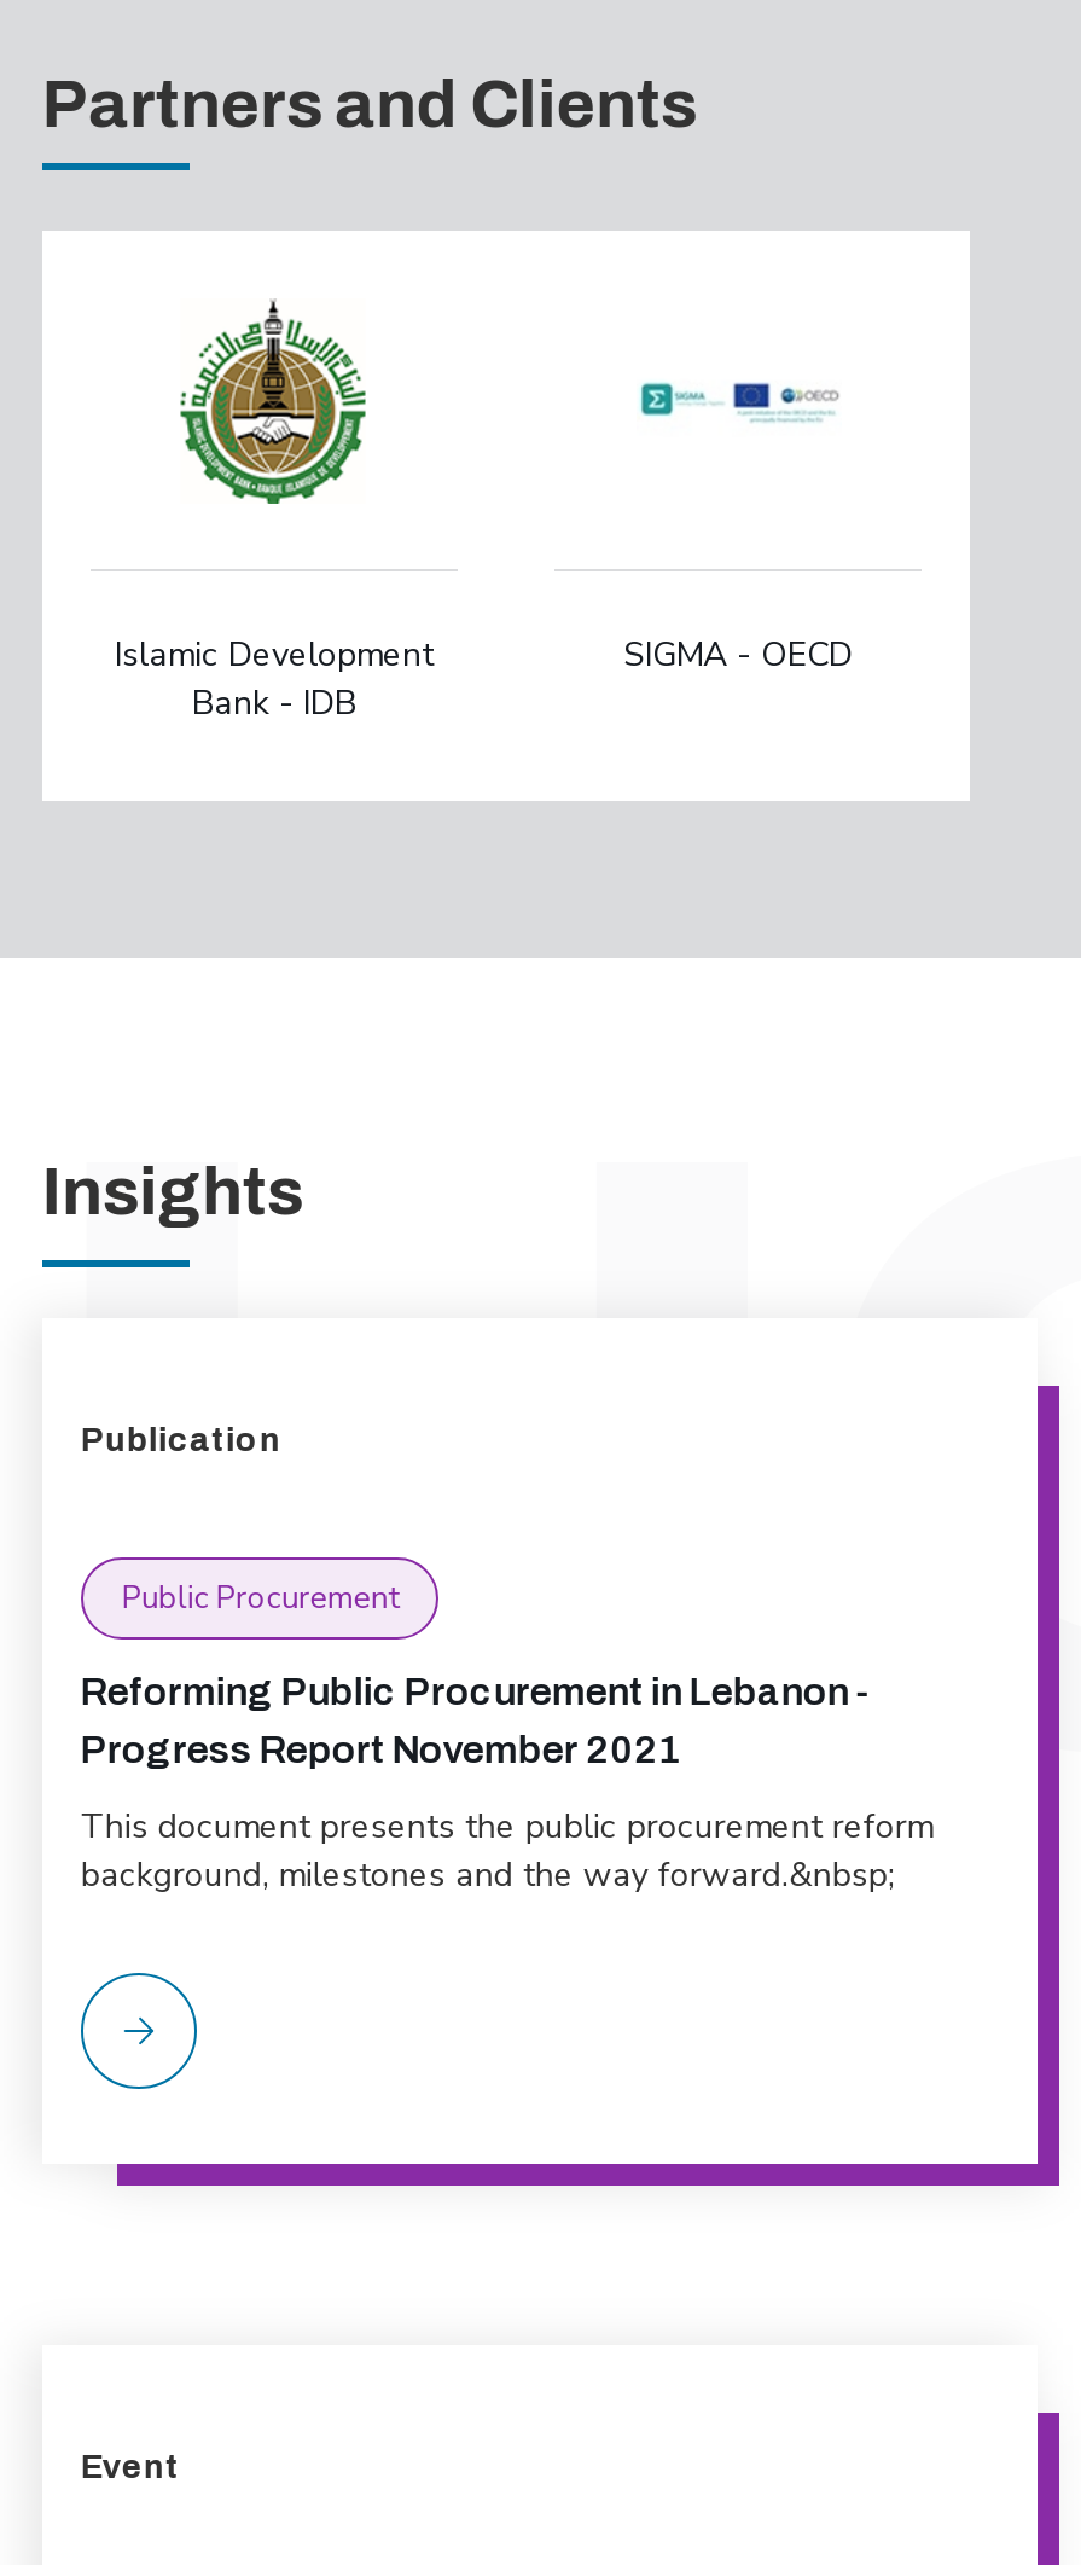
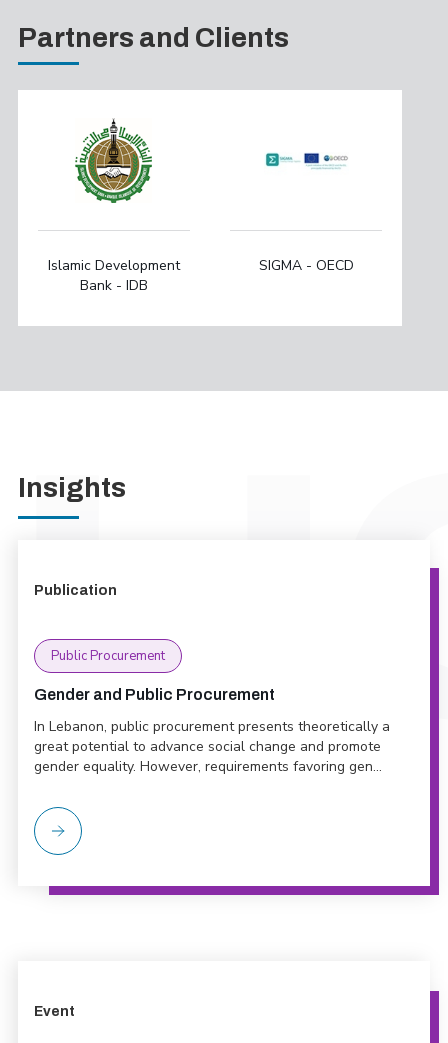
- Reforming Public Procurement in Lebanon -
- Progress Report November 2021
+ Gender and Public Procurement

- This document presents the public procurement reform
- background, milestones and the way forward.&nbsp;
+ In Lebanon, public procurement presents theoretically a
+ great potential to advance social change and promote
+ gender equality. However, requirements favoring gen...
